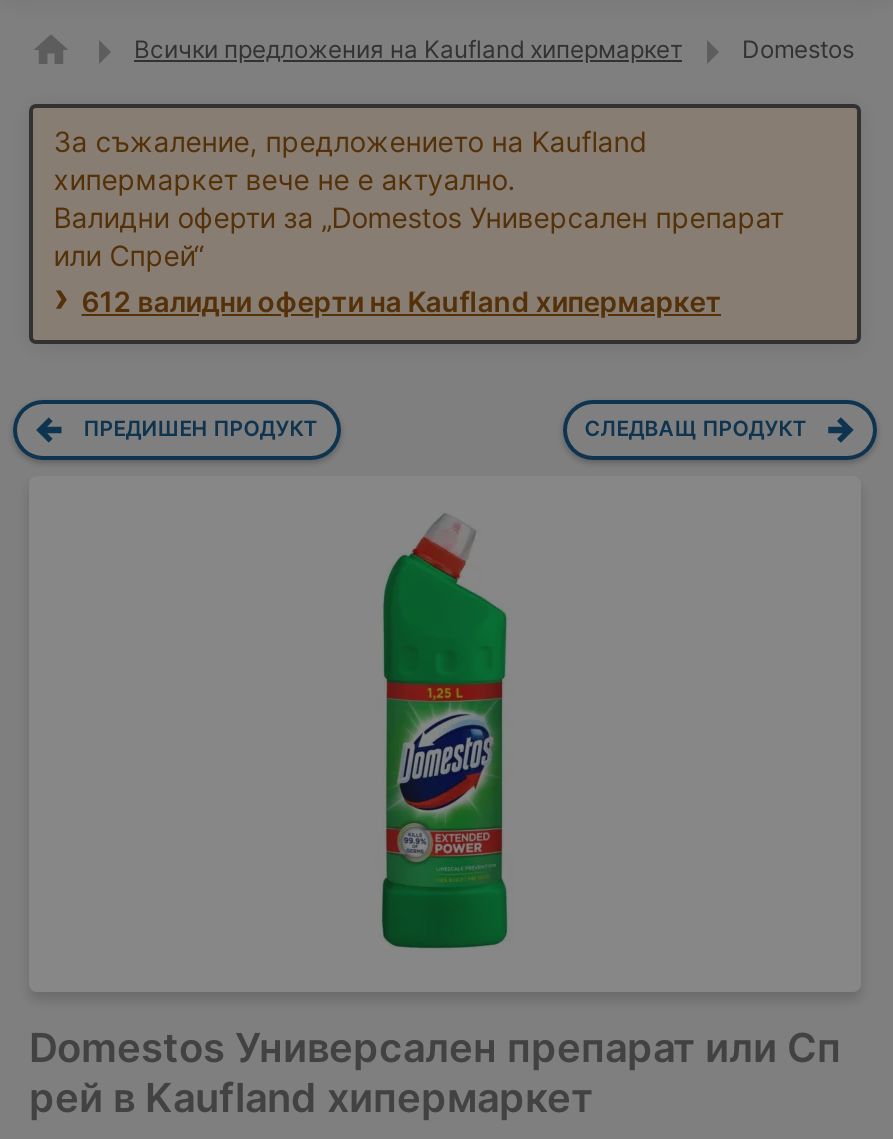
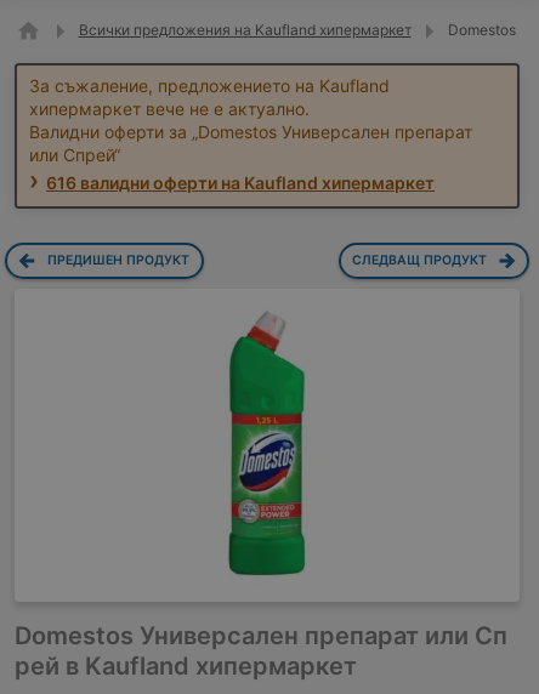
- 612 валидни оферти на Kaufland хипермаркет
+ 616 валидни оферти на Kaufland хипермаркет
